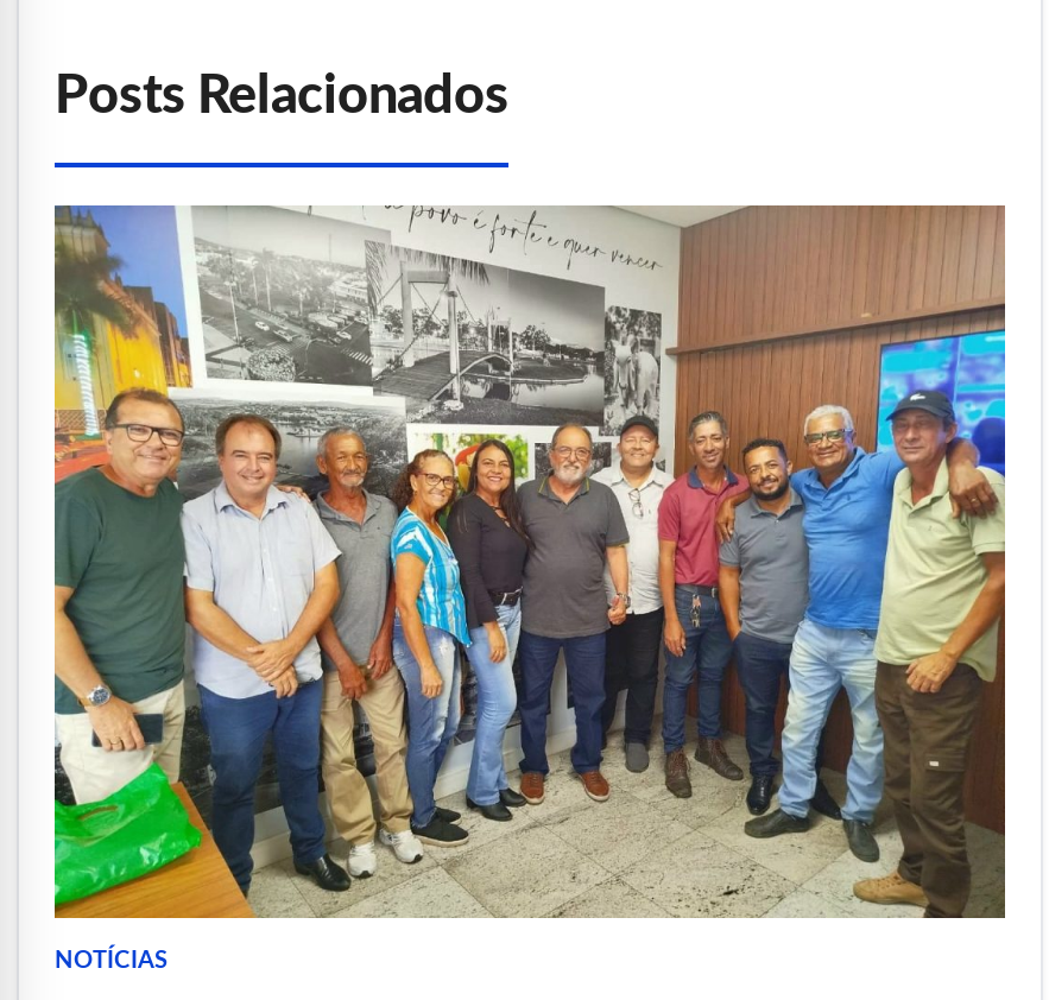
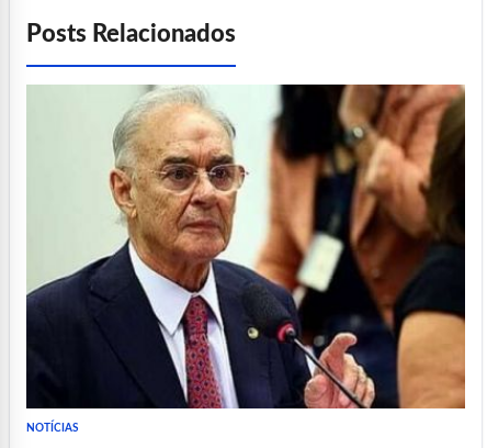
- [image]
+ [image]
